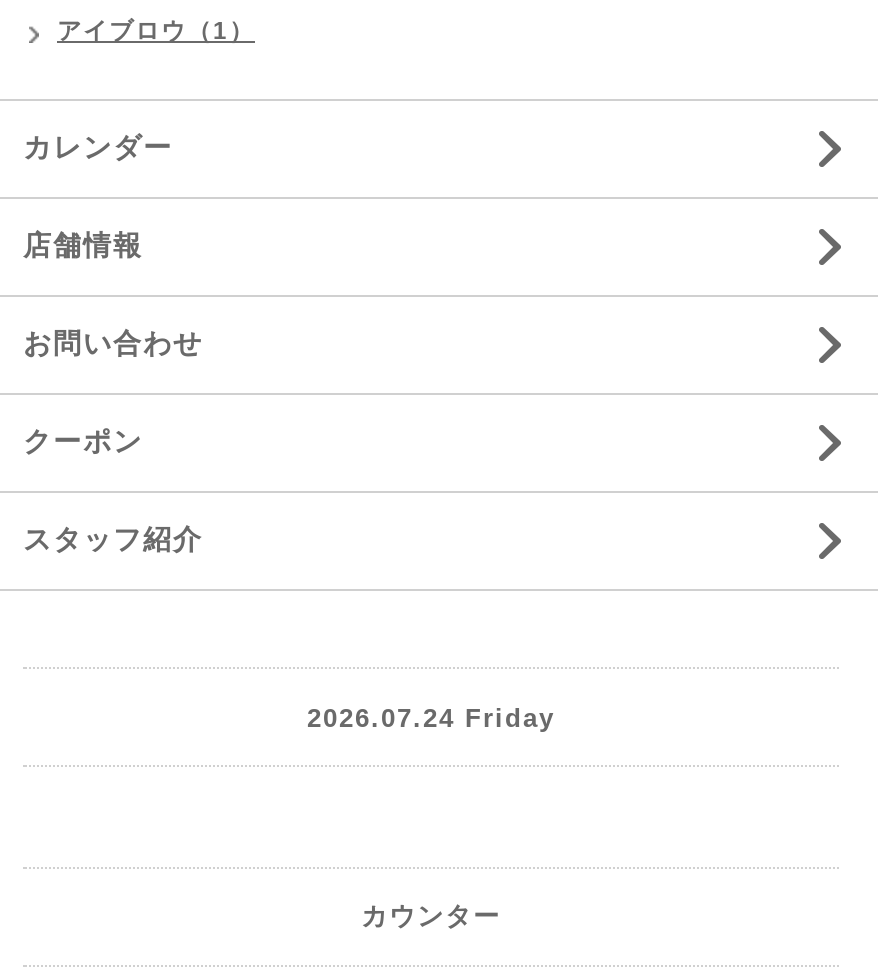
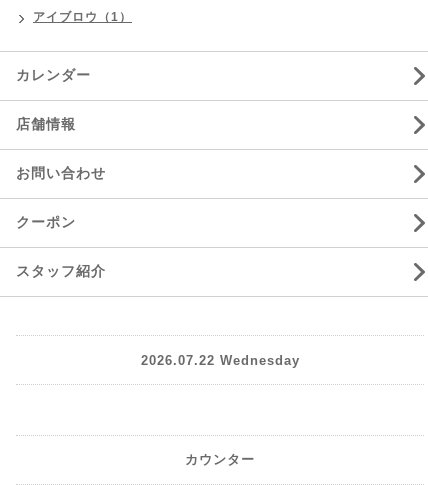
- 2026.07.24 Friday
+ 2026.07.22 Wednesday
